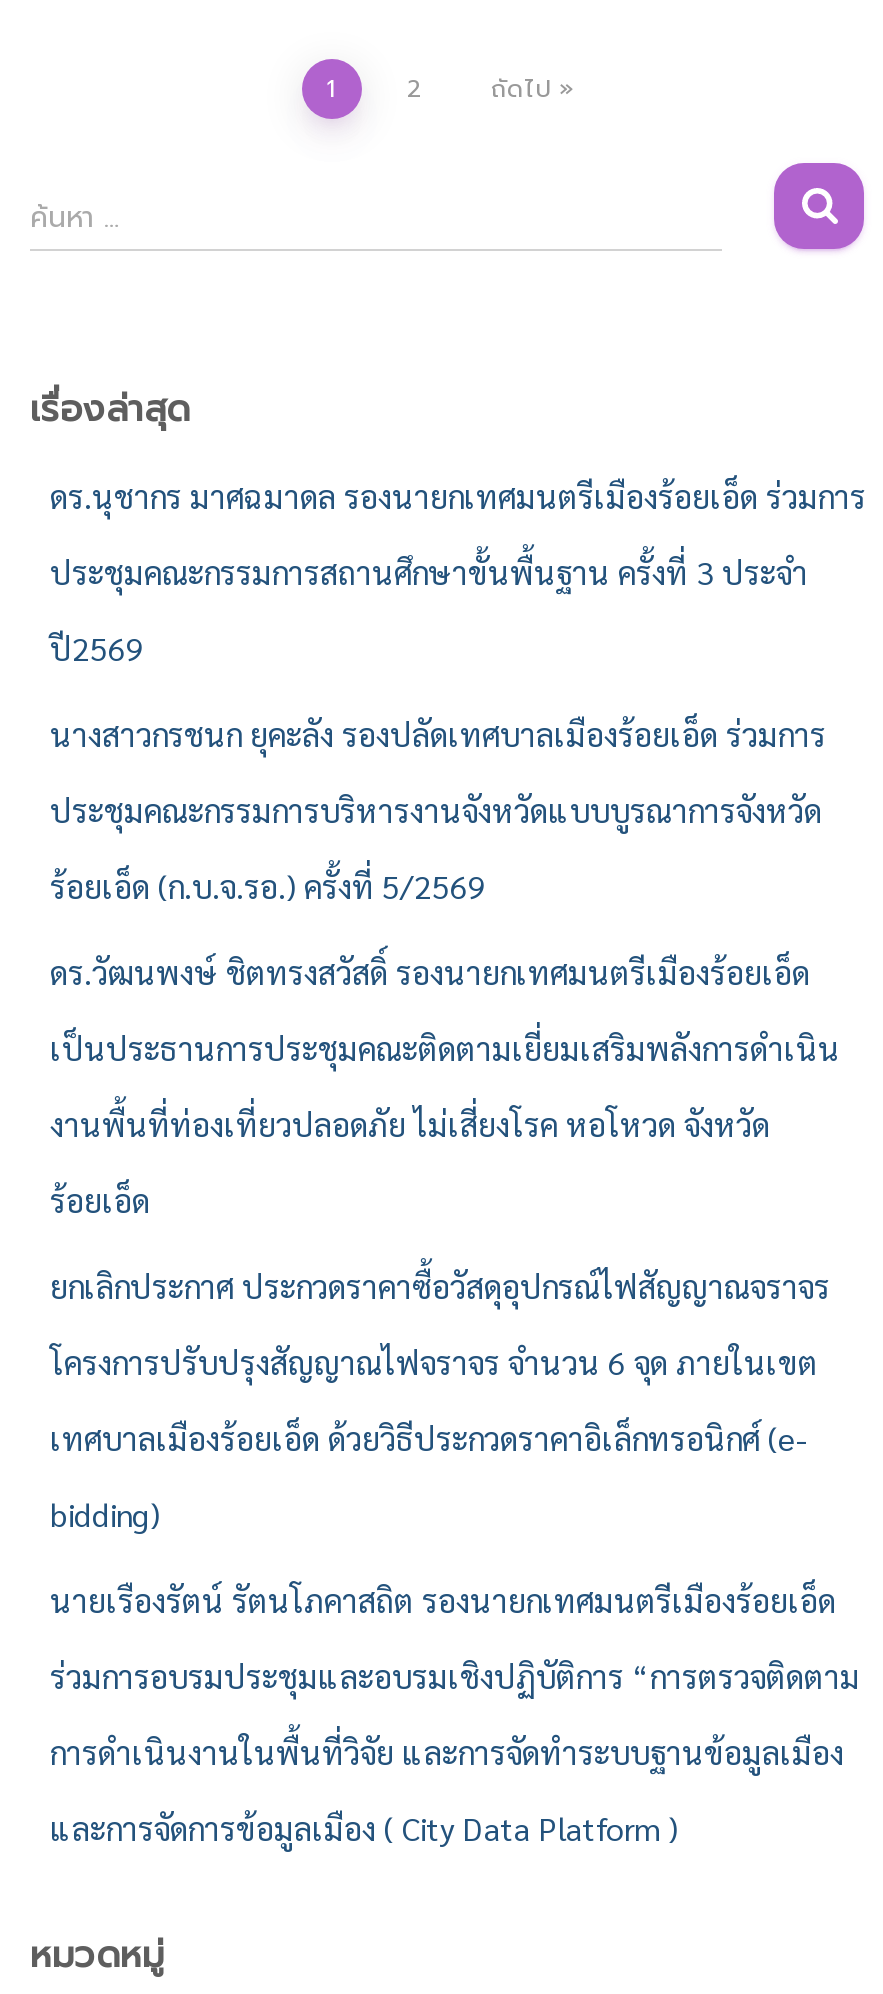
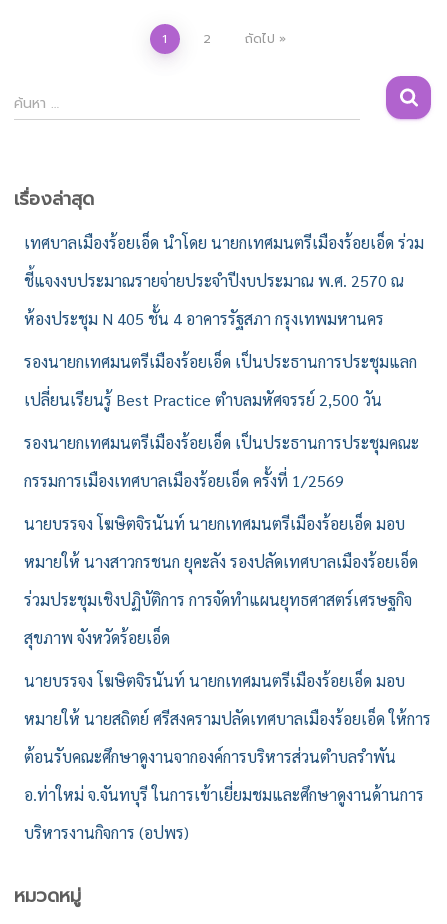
- ดร.นุชากร มาศฉมาดล รองนายกเทศมนตรีเมืองร้อยเอ็ด ร่วมการ
- ประชุมคณะกรรมการสถานศึกษาขั้นพื้นฐาน ครั้งที่ 3 ประจำ
- ปี2569
- นางสาวกรชนก ยุคะลัง รองปลัดเทศบาลเมืองร้อยเอ็ด ร่วมการ
- ประชุมคณะกรรมการบริหารงานจังหวัดแบบบูรณาการจังหวัด
- ร้อยเอ็ด (ก.บ.จ.รอ.) ครั้งที่ 5/2569
- ดร.วัฒนพงษ์ ชิตทรงสวัสดิ์ รองนายกเทศมนตรีเมืองร้อยเอ็ด
- เป็นประธานการประชุมคณะติดตามเยี่ยมเสริมพลังการดำเนิน
- งานพื้นที่ท่องเที่ยวปลอดภัย ไม่เสี่ยงโรค หอโหวด จังหวัด
- ร้อยเอ็ด
- ยกเลิกประกาศ ประกวดราคาซื้อวัสดุอุปกรณ์ไฟสัญญาณจราจร
- โครงการปรับปรุงสัญญาณไฟจราจร จำนวน 6 จุด ภายในเขต
- เทศบาลเมืองร้อยเอ็ด ด้วยวิธีประกวดราคาอิเล็กทรอนิกศ์ (e-
- bidding)
- นายเรืองรัตน์ รัตนโภคาสถิต รองนายกเทศมนตรีเมืองร้อยเอ็ด
- ร่วมการอบรมประชุมและอบรมเชิงปฏิบัติการ “การตรวจติดตาม
- การดำเนินงานในพื้นที่วิจัย และการจัดทำระบบฐานข้อมูลเมือง
- และการจัดการข้อมูลเมือง ( City Data Platform )
+ เทศบาลเมืองร้อยเอ็ด นำโดย นายกเทศมนตรีเมืองร้อยเอ็ด ร่วม
+ ชี้แจงงบประมาณรายจ่ายประจำปีงบประมาณ พ.ศ. 2570 ณ
+ ห้องประชุม N 405 ชั้น 4 อาคารรัฐสภา กรุงเทพมหานคร
+ รองนายกเทศมนตรีเมืองร้อยเอ็ด เป็นประธานการประชุมแลก
+ เปลี่ยนเรียนรู้ Best Practice ตำบลมหัศจรรย์ 2,500 วัน
+ รองนายกเทศมนตรีเมืองร้อยเอ็ด เป็นประธานการประชุมคณะ
+ กรรมการเมืองเทศบาลเมืองร้อยเอ็ด ครั้งที่ 1/2569
+ นายบรรจง โฆษิตจิรนันท์ นายกเทศมนตรีเมืองร้อยเอ็ด มอบ
+ หมายให้ นางสาวกรชนก ยุคะลัง รองปลัดเทศบาลเมืองร้อยเอ็ด
+ ร่วมประชุมเชิงปฏิบัติการ การจัดทำแผนยุทธศาสตร์เศรษฐกิจ
+ สุขภาพ จังหวัดร้อยเอ็ด
+ นายบรรจง โฆษิตจิรนันท์ นายกเทศมนตรีเมืองร้อยเอ็ด มอบ
+ หมายให้ นายสถิตย์ ศรีสงครามปลัดเทศบาลเมืองร้อยเอ็ด ให้การ
+ ต้อนรับคณะศึกษาดูงานจากองค์การบริหารส่วนตำบลรำพัน
+ อ.ท่าใหม่ จ.จันทบุรี ในการเข้าเยี่ยมชมและศึกษาดูงานด้านการ
+ บริหารงานกิจการ (อปพร)
